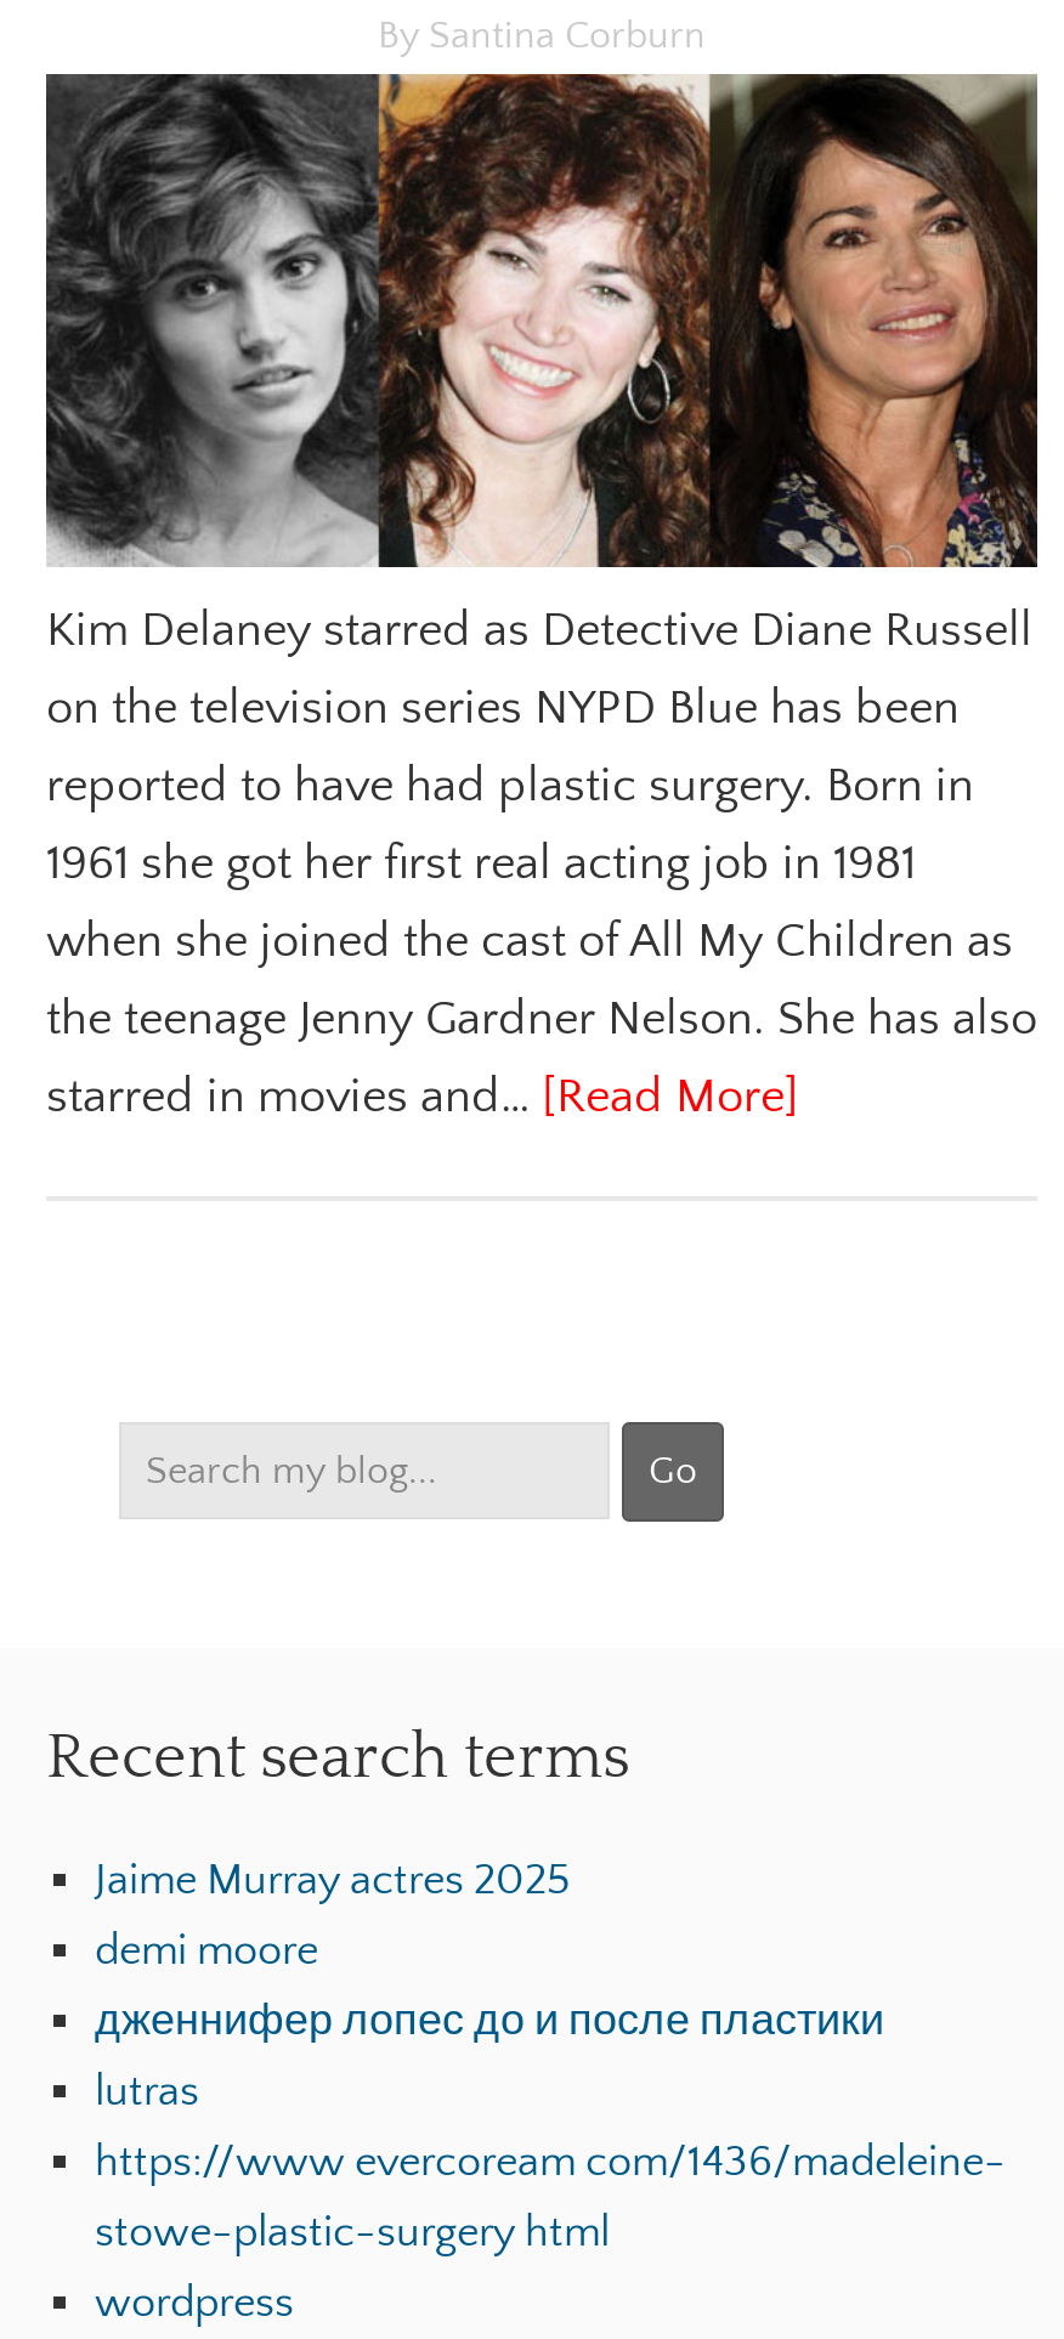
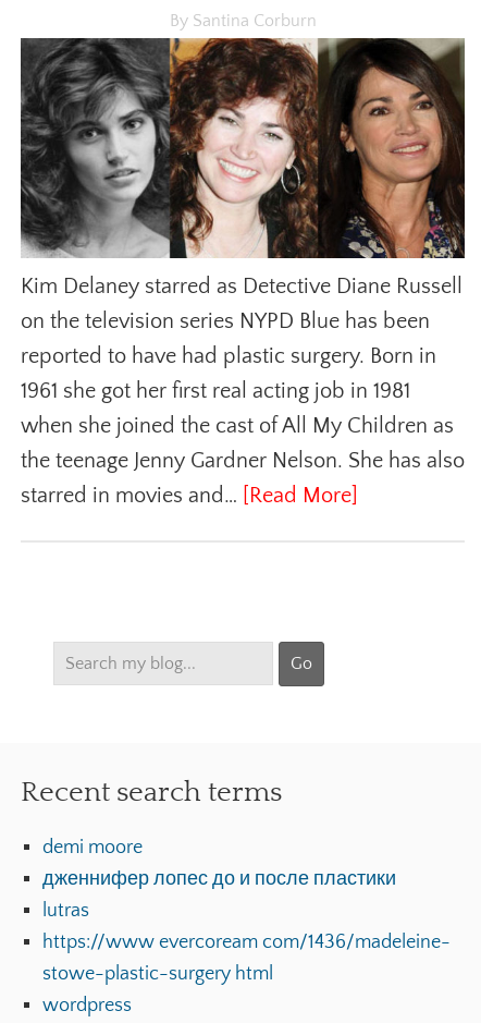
- Jaime Murray actres 2025
